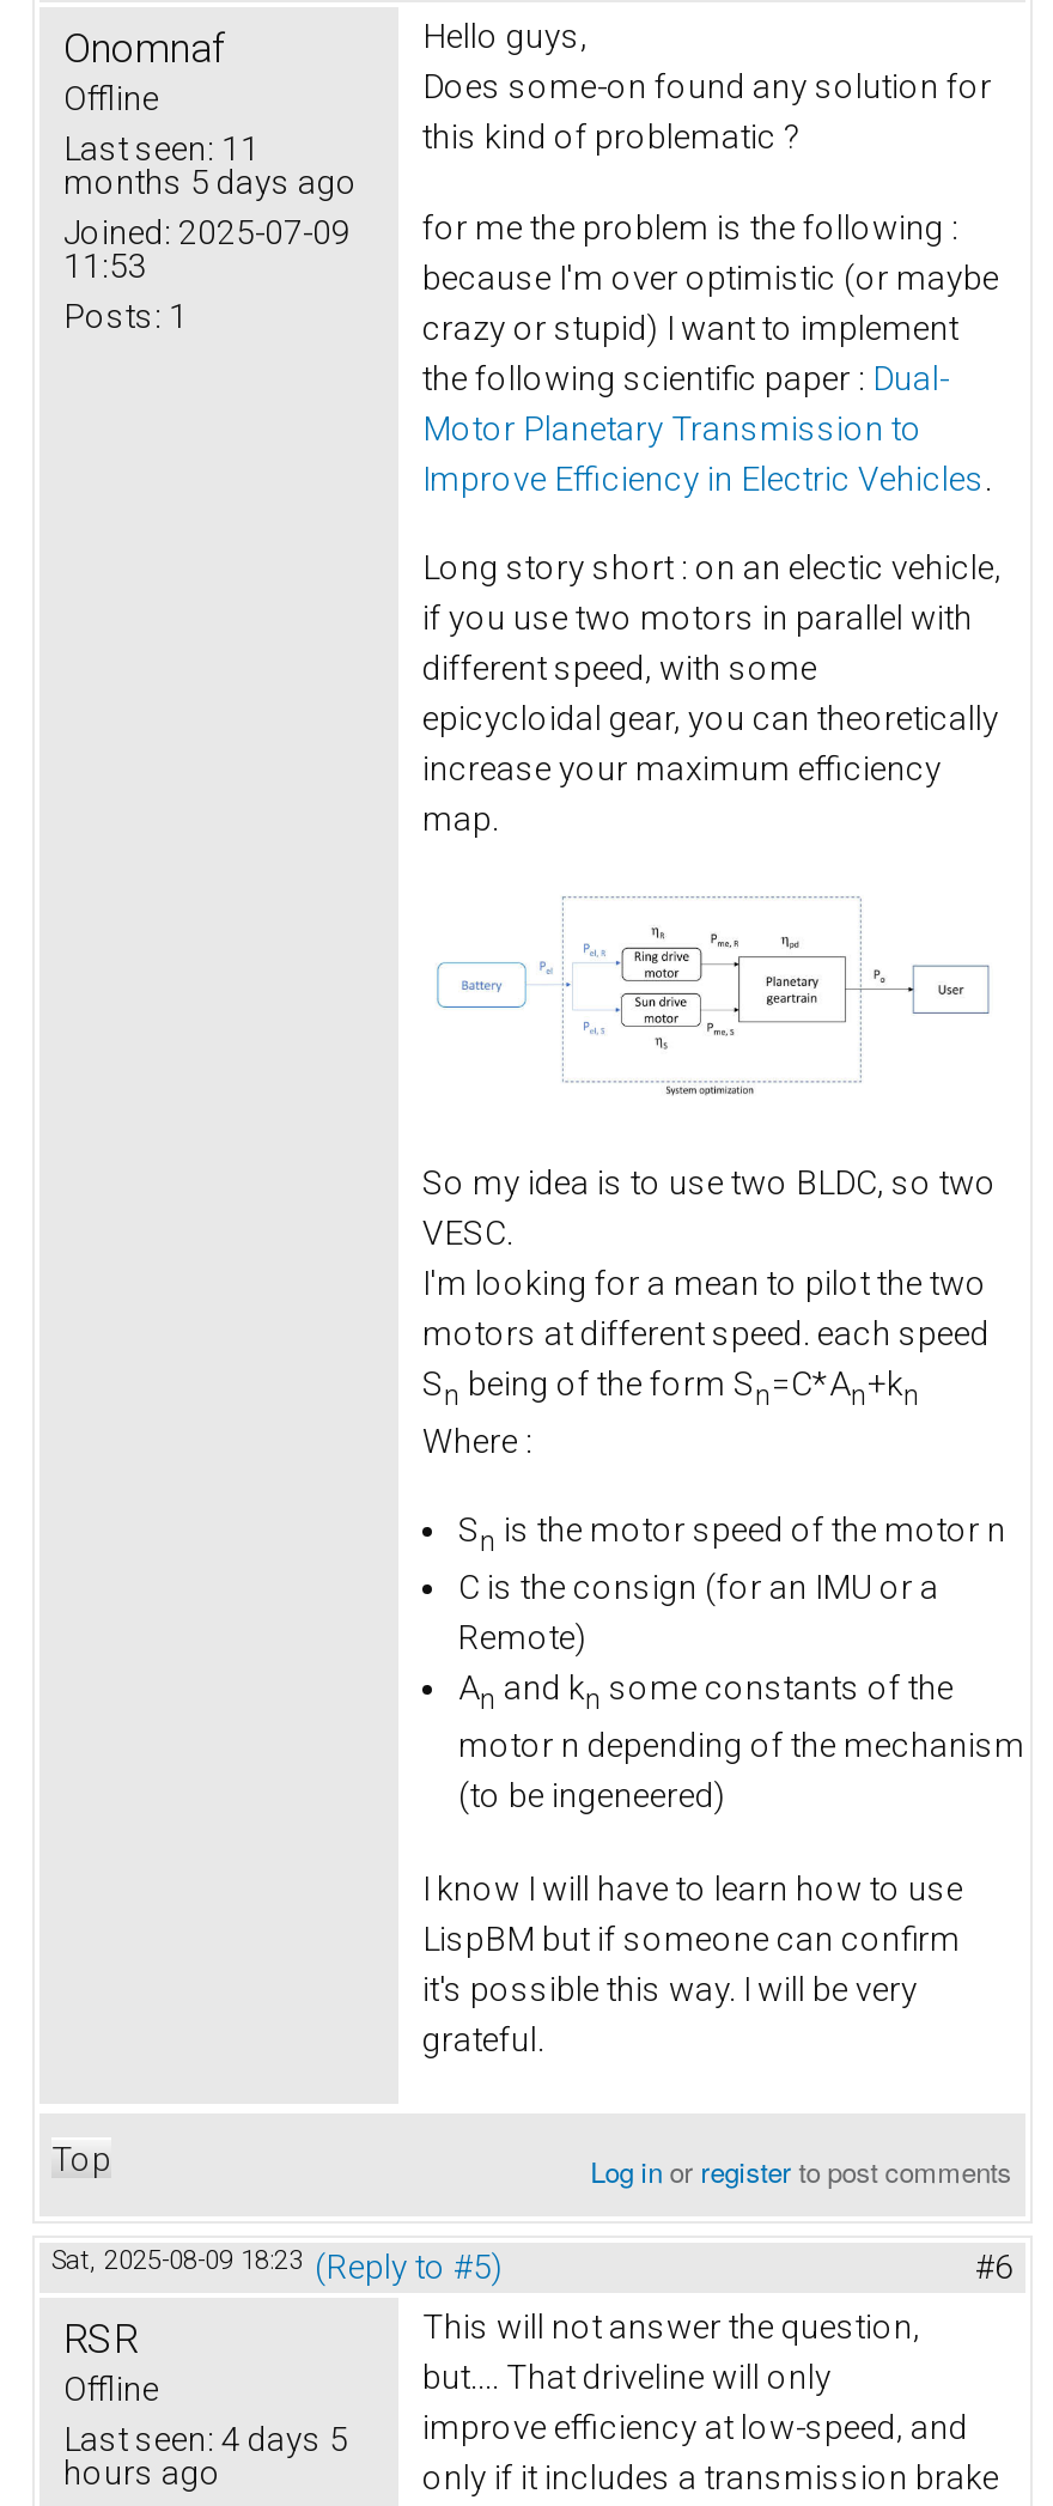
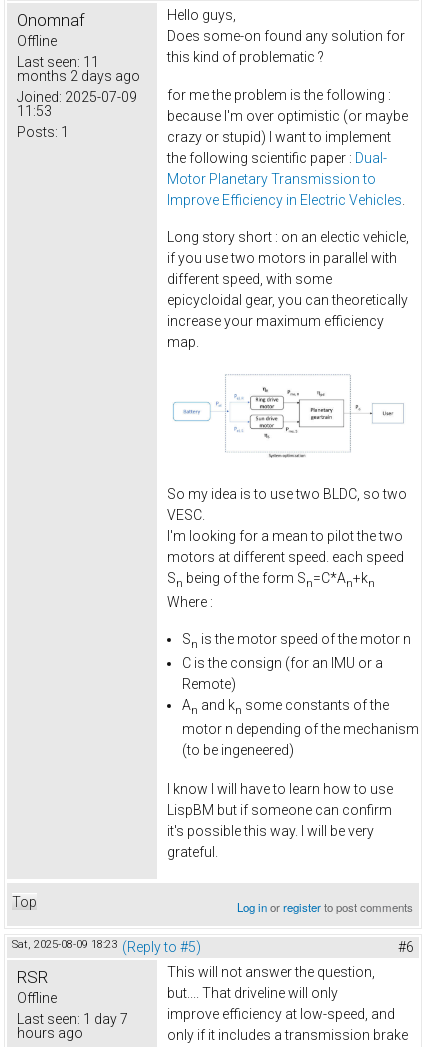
- months 5 days ago
+ months 2 days ago

- Last seen: 4 days 5
+ Last seen: 1 day 7
